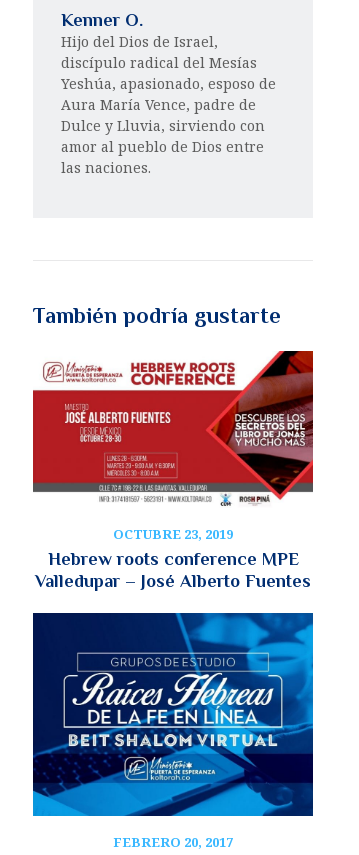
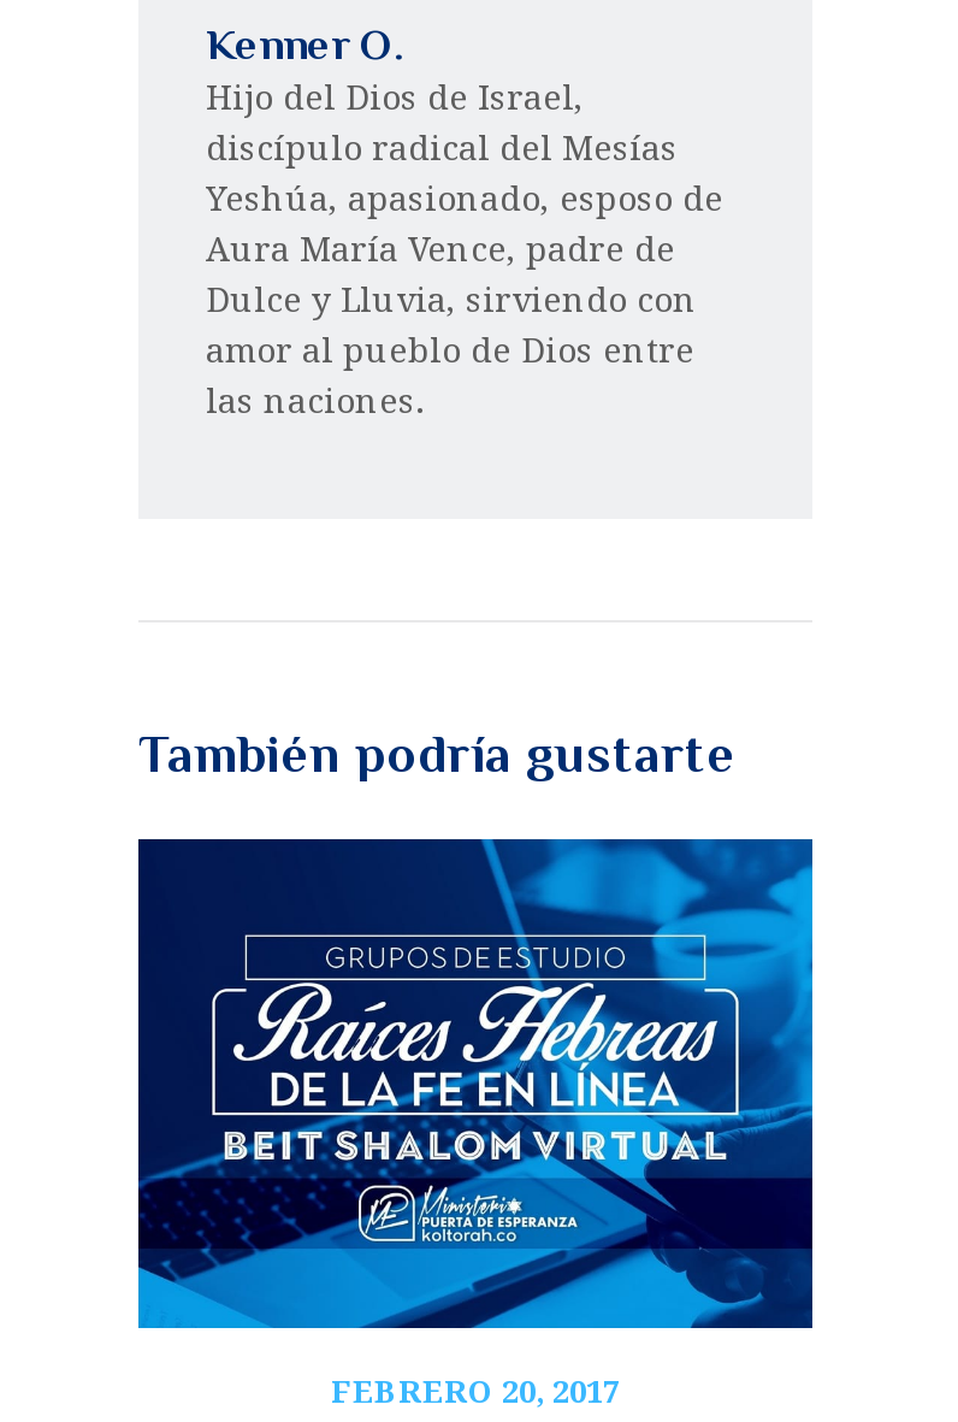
- [image]
- OCTUBRE 23, 2019
- Hebrew roots conference MPE
- Valledupar – José Alberto Fuentes
